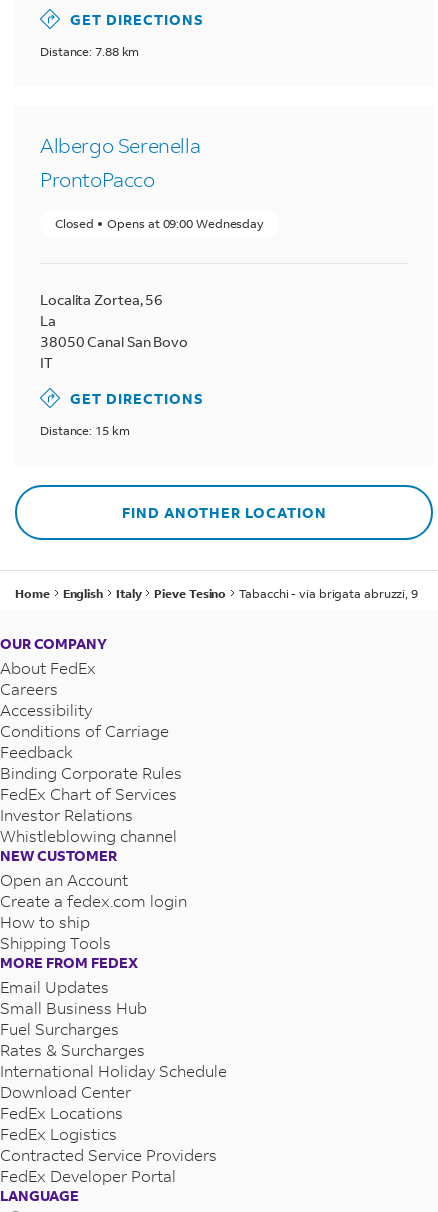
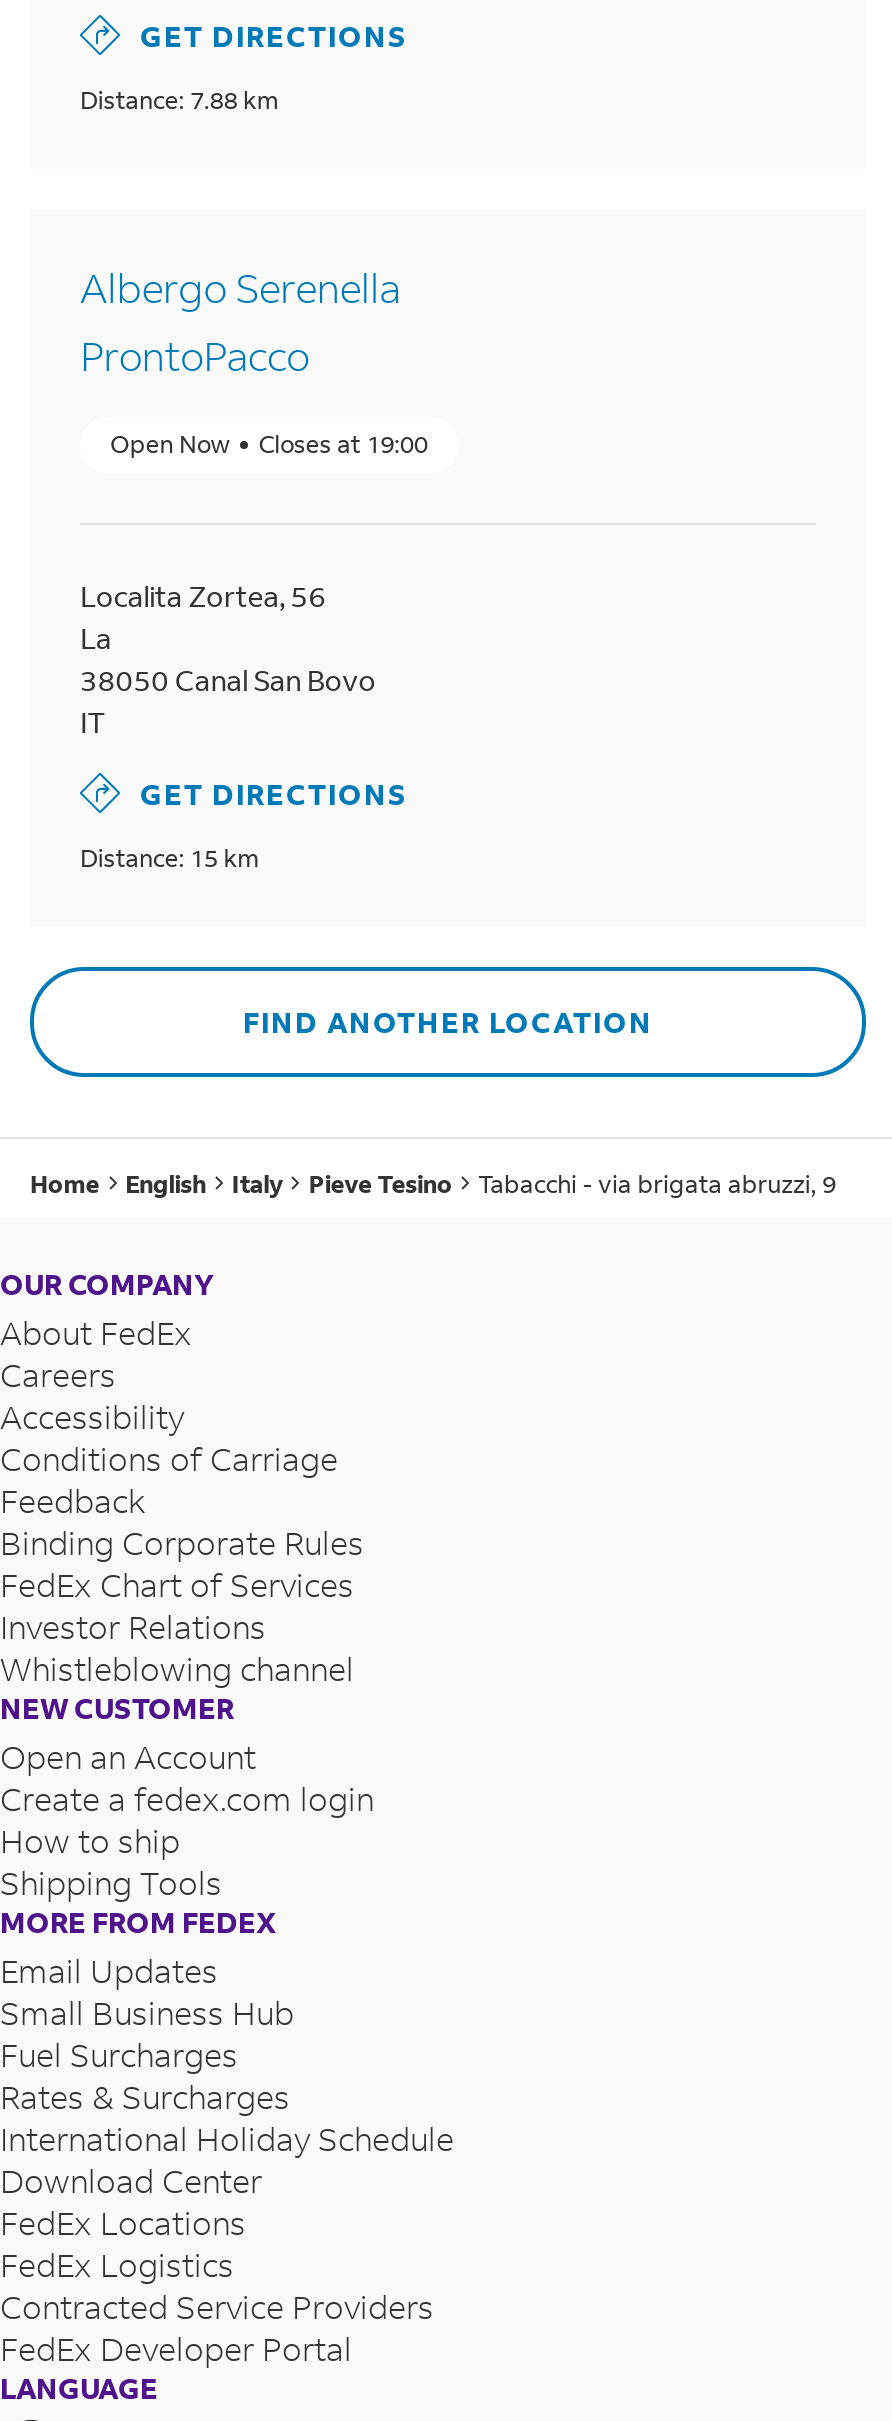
- Closed
- Opens at 09:00 Wednesday
+ Open Now
+ Closes at 19:00
